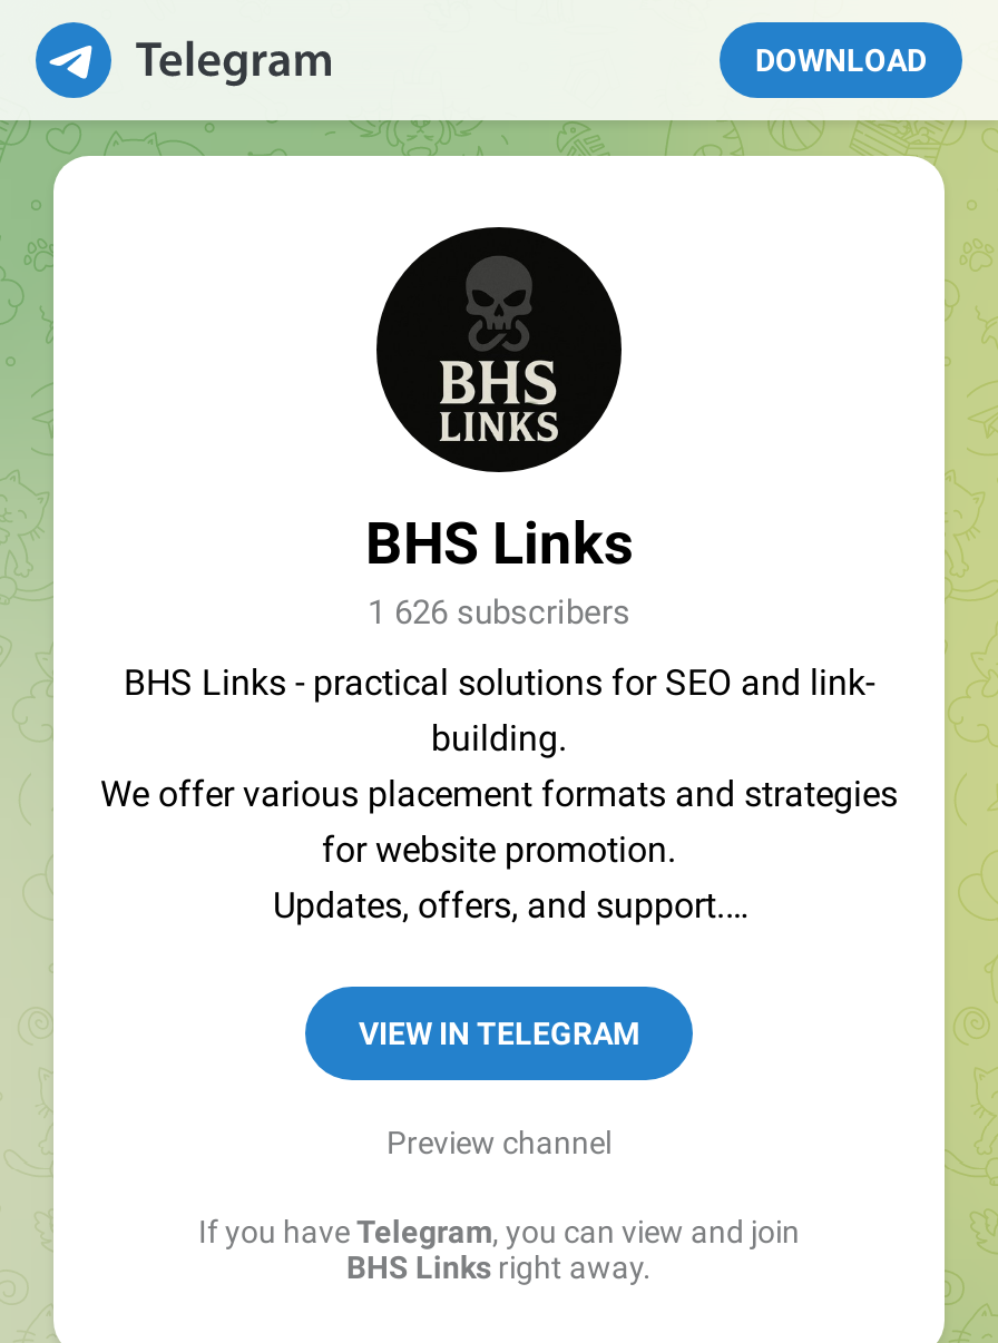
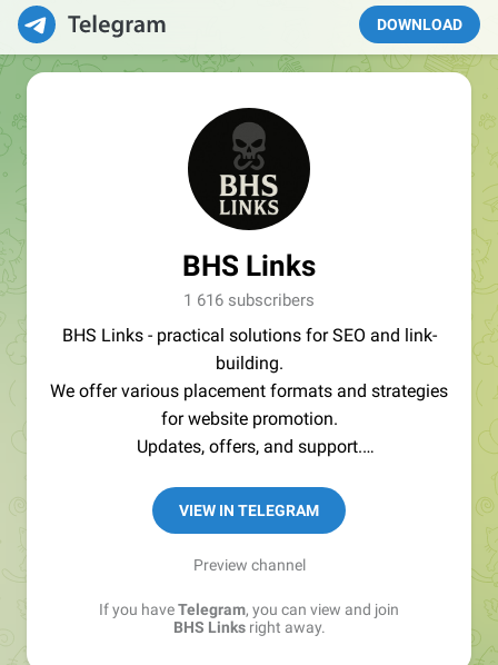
- 1 626 subscribers
+ 1 616 subscribers
